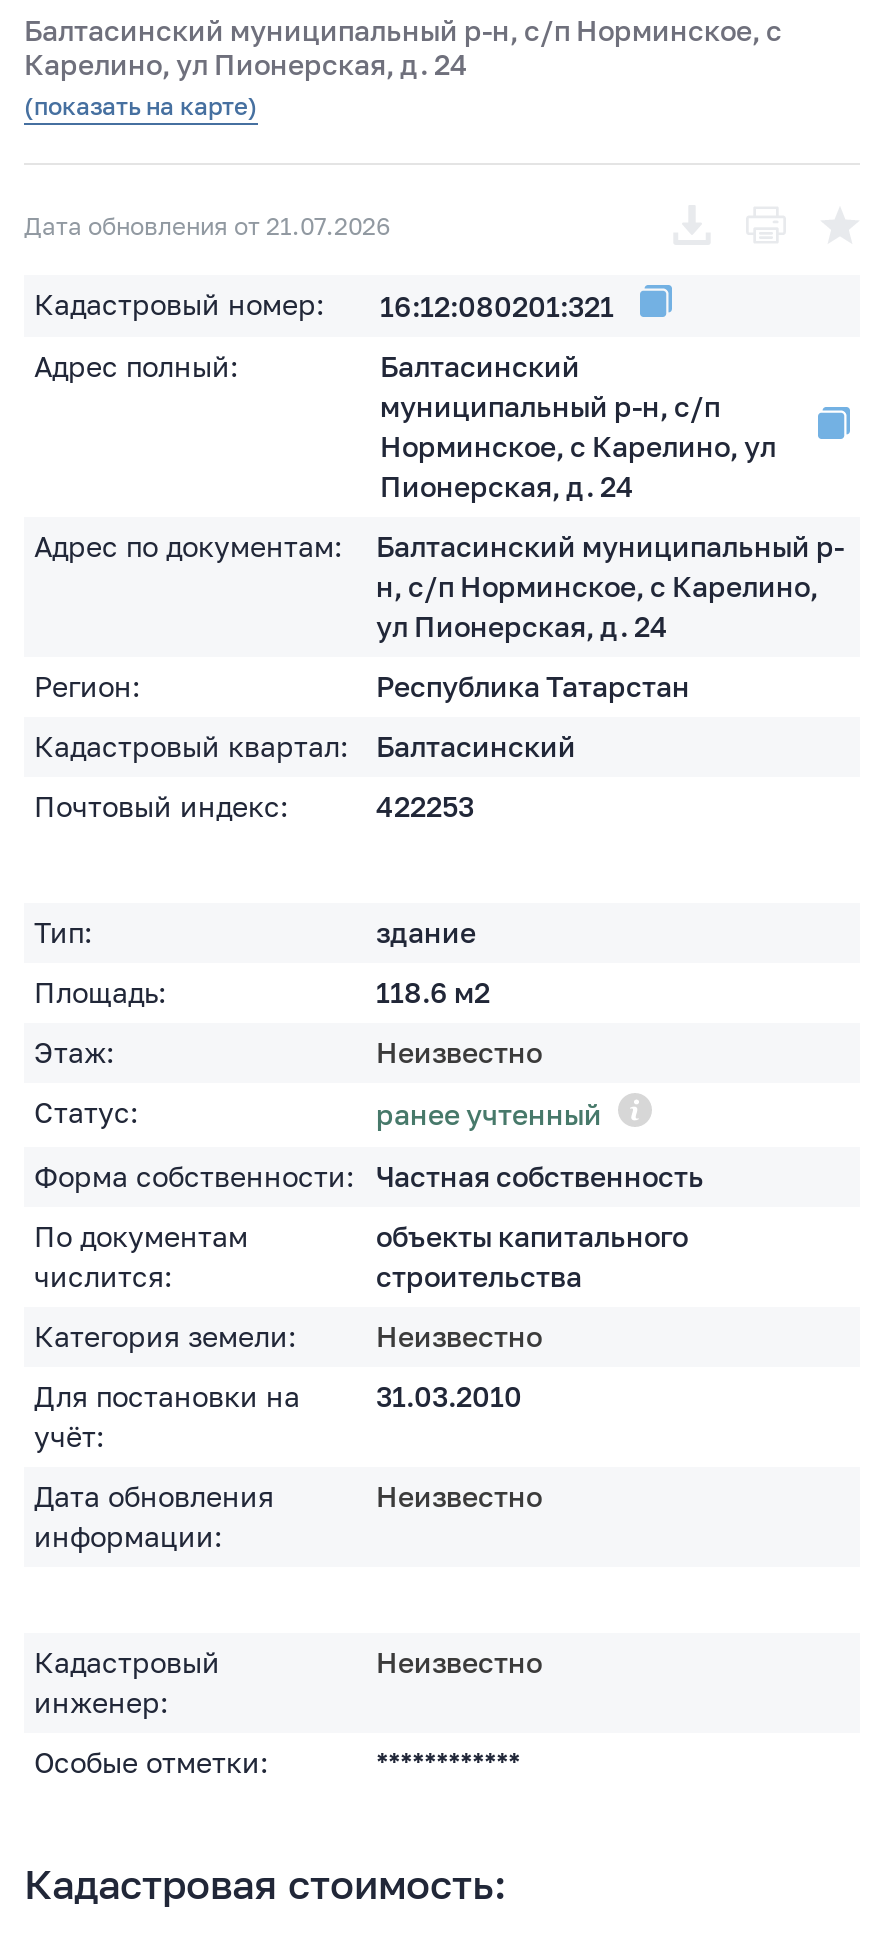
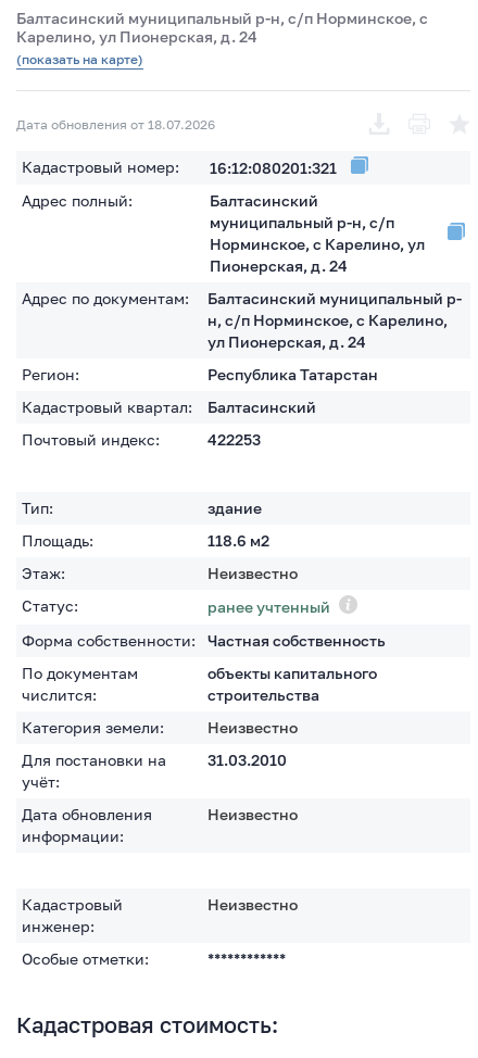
- Дата обновления от 21.07.2026
+ Дата обновления от 18.07.2026
